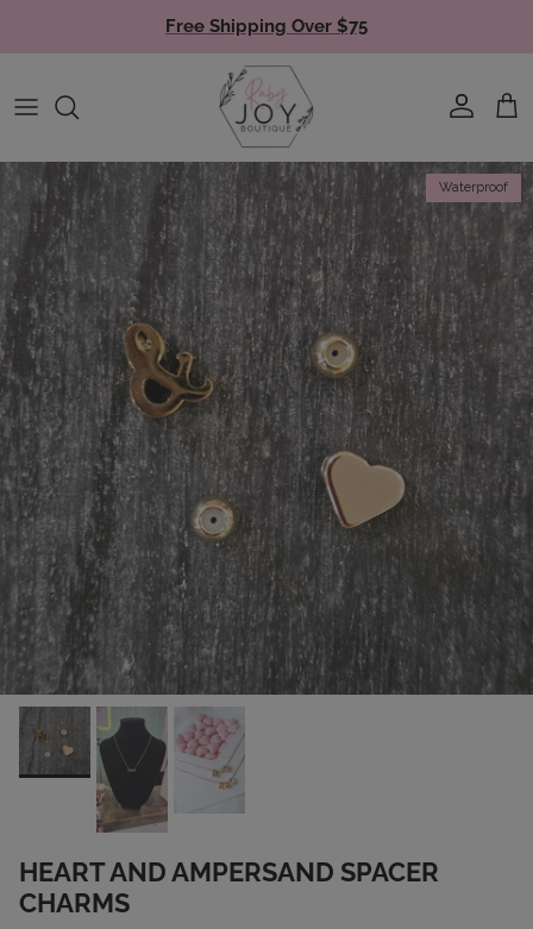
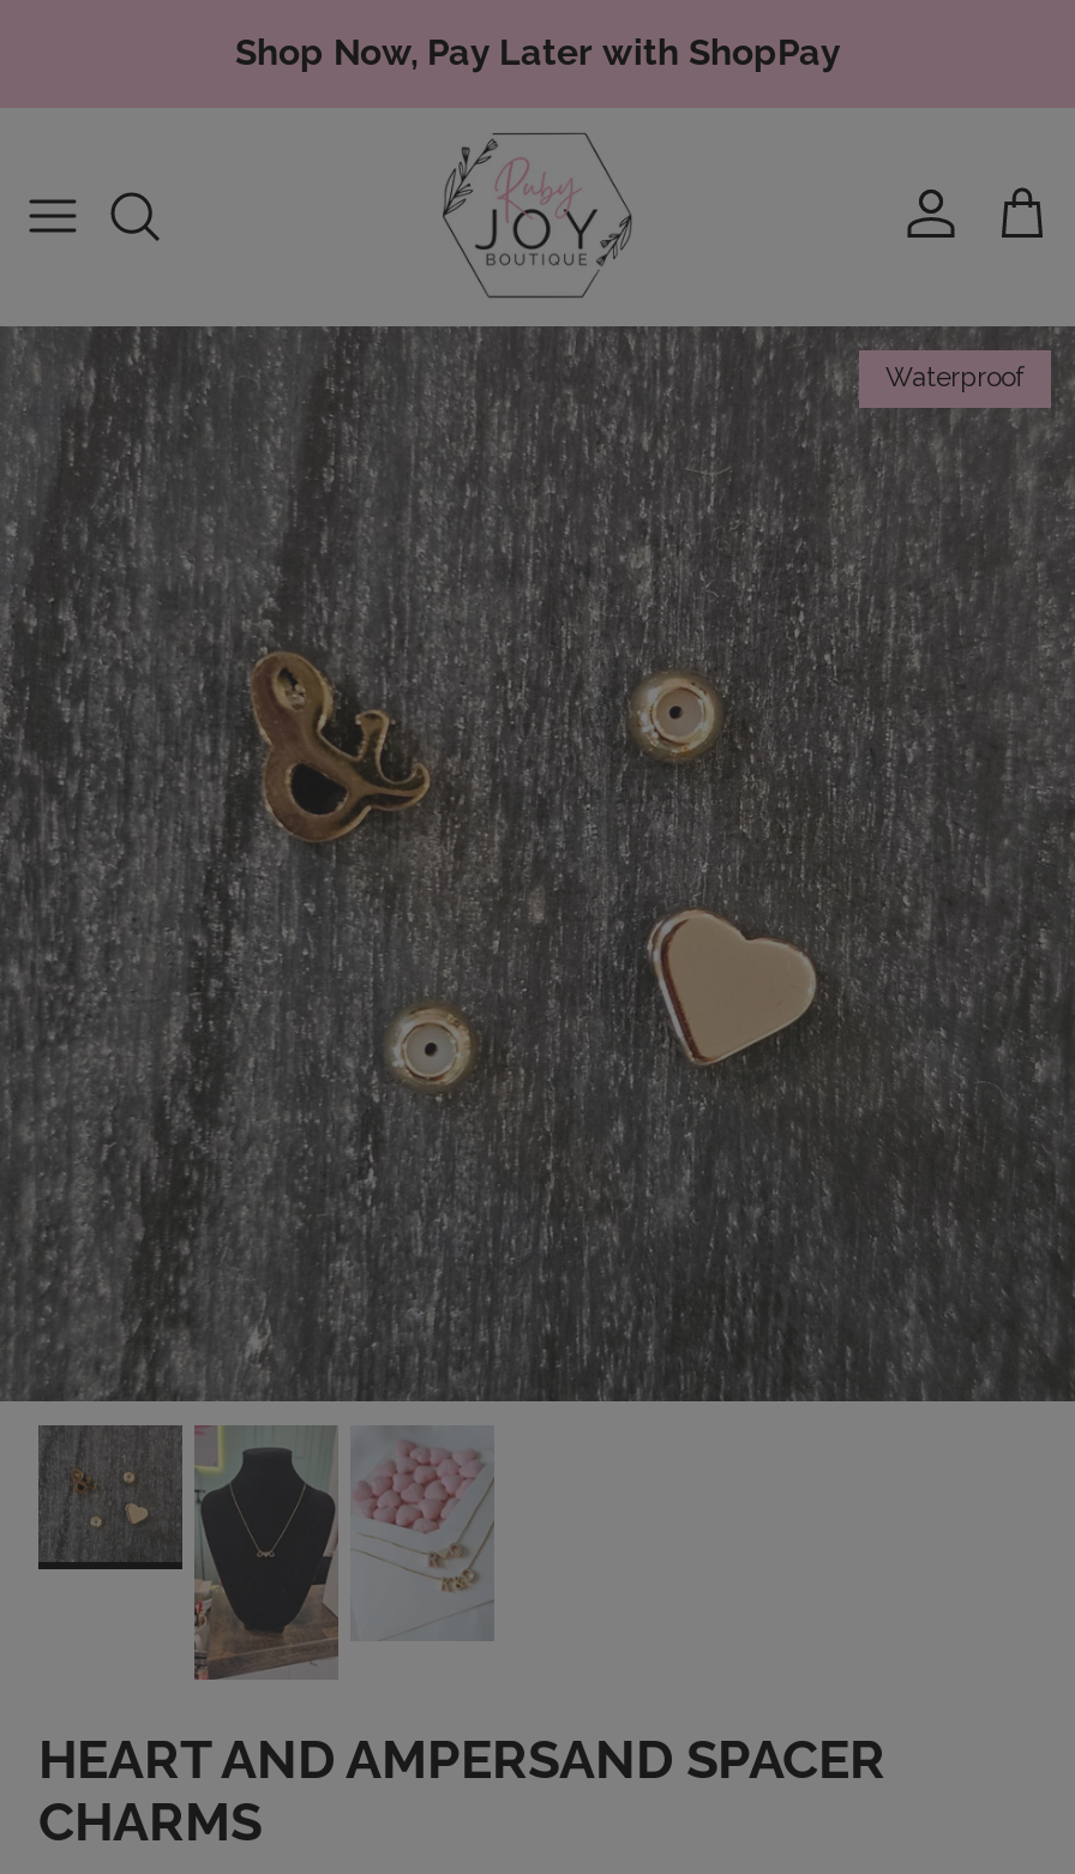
- Free Shipping Over $75
+ Shop Now, Pay Later with ShopPay
